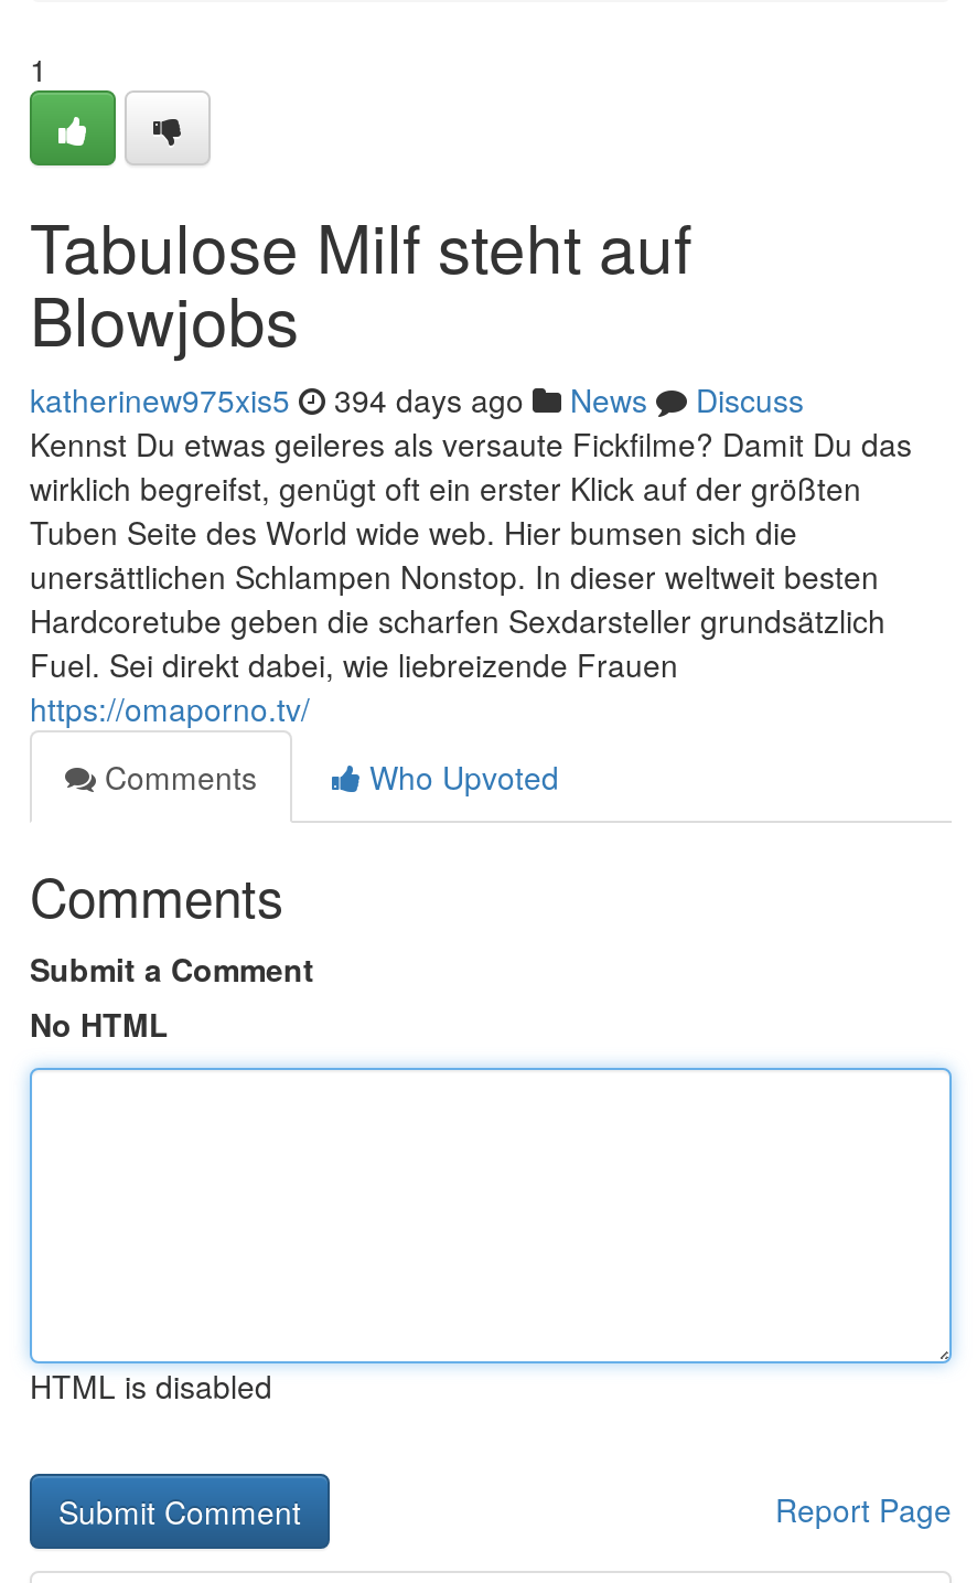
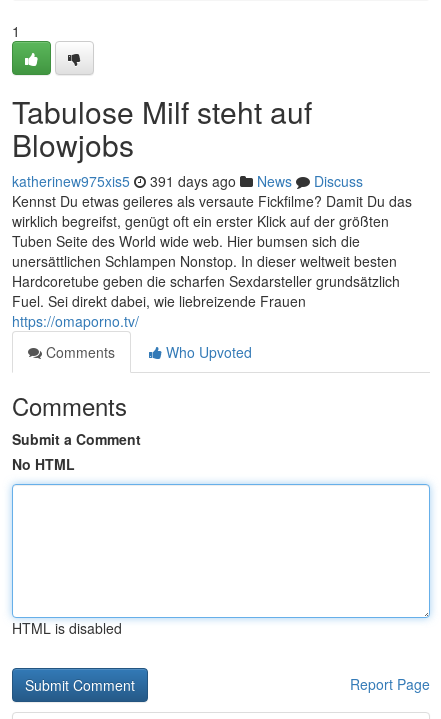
- katherinew975xis5 394 days ago News Discuss
+ katherinew975xis5 391 days ago News Discuss
